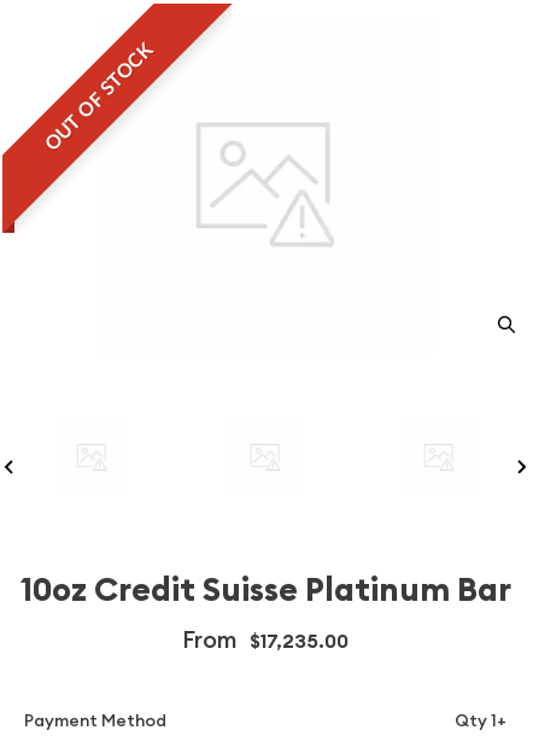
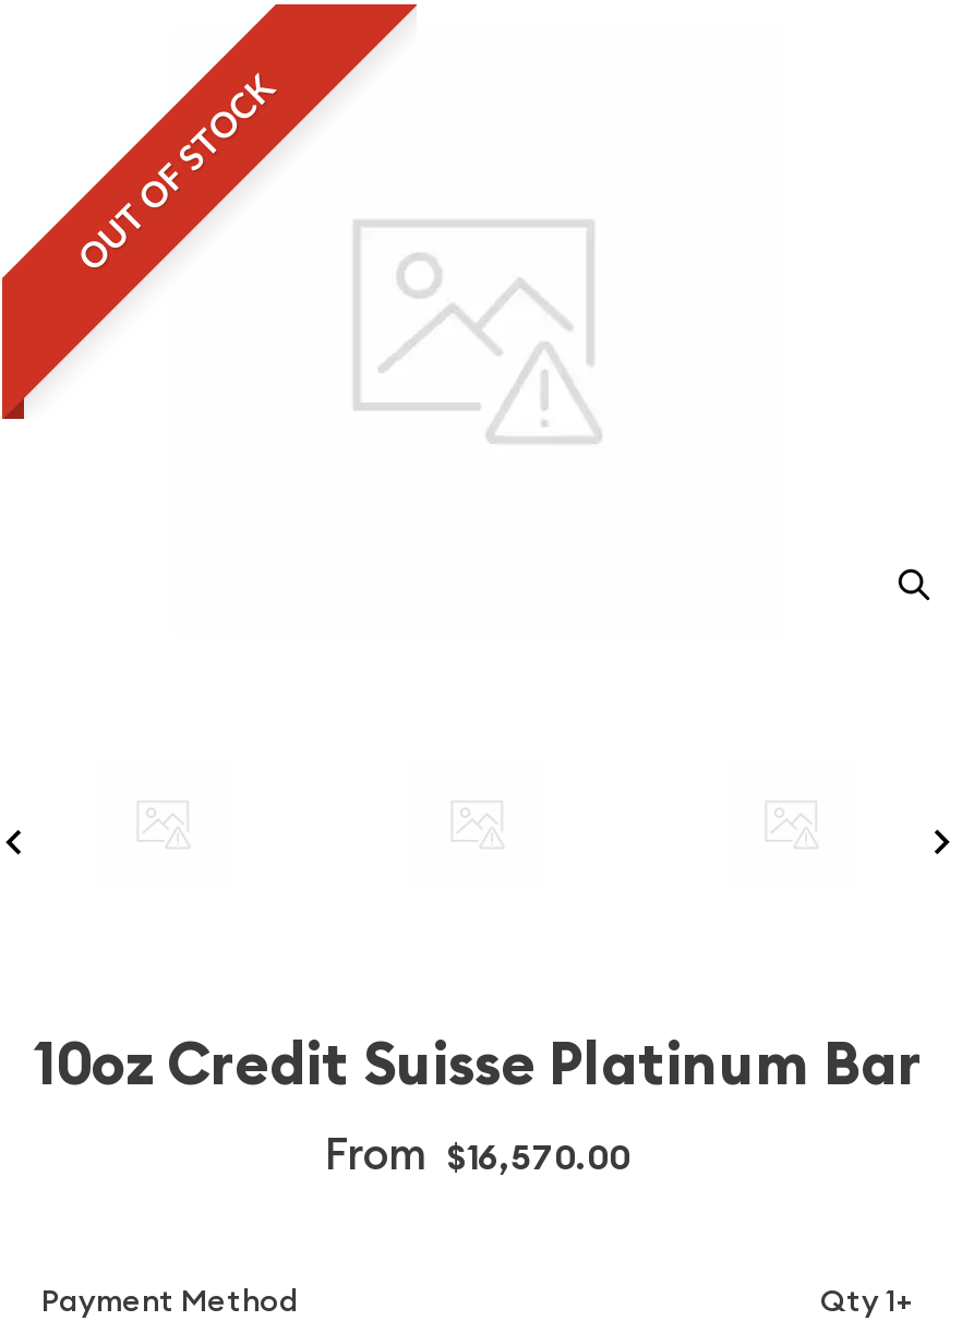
- From $17,235.00
+ From $16,570.00
